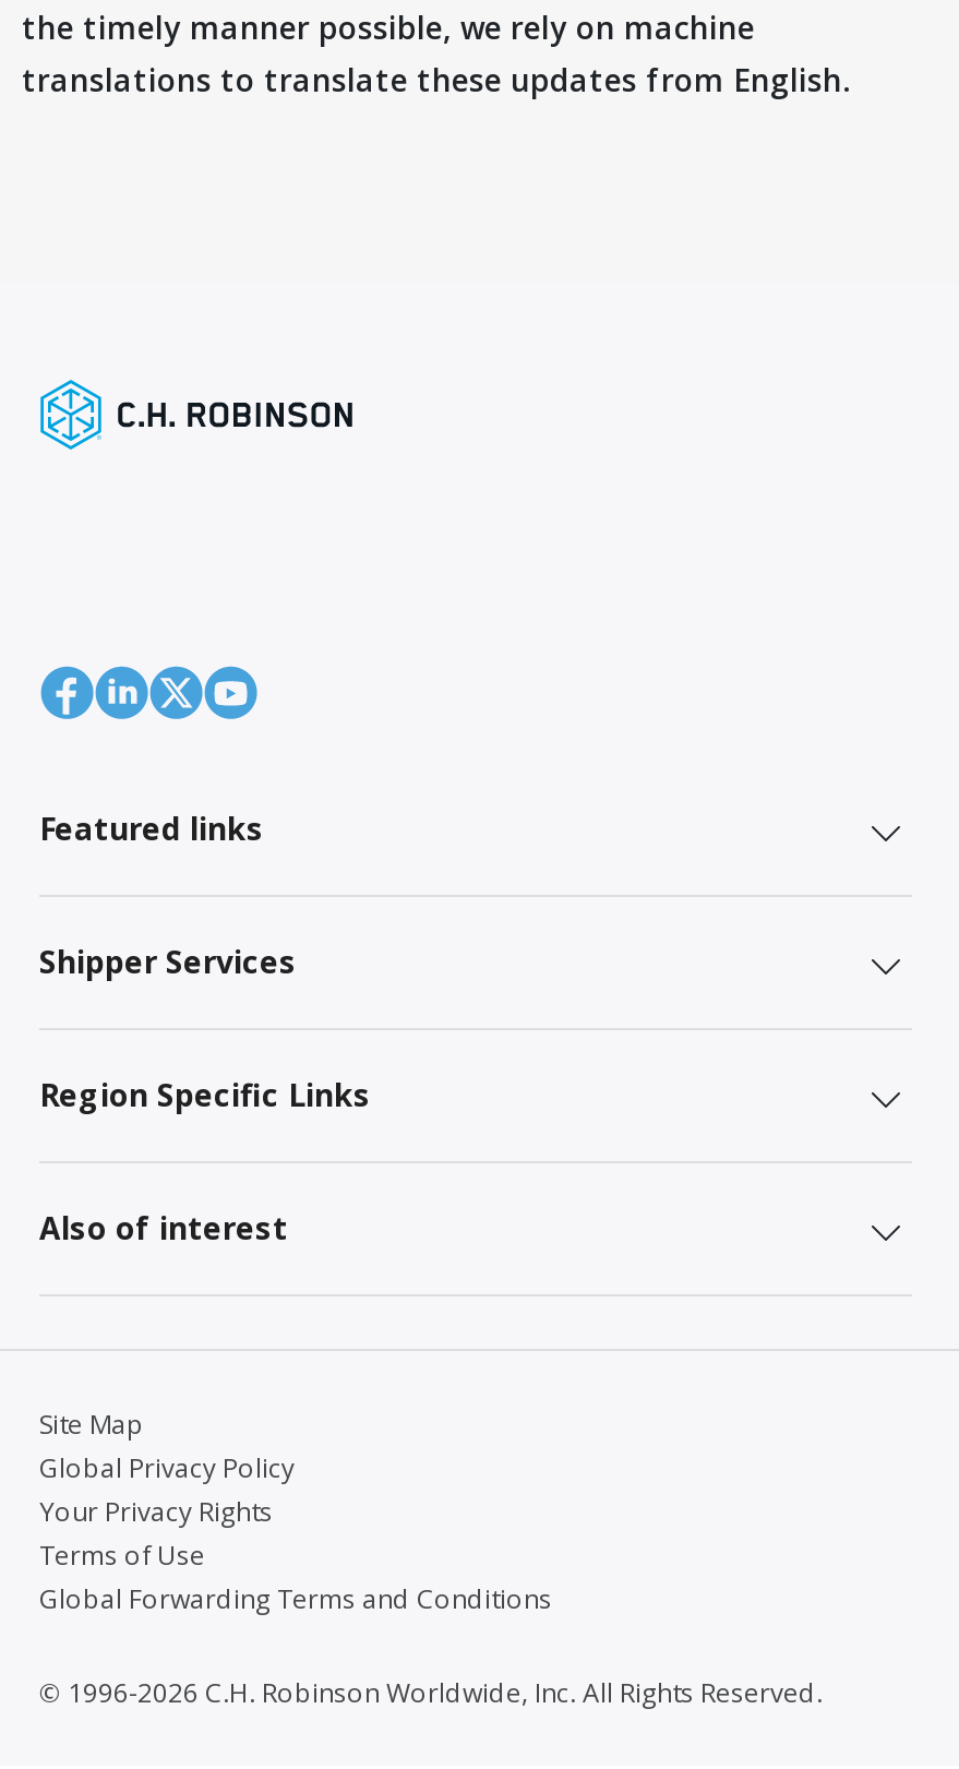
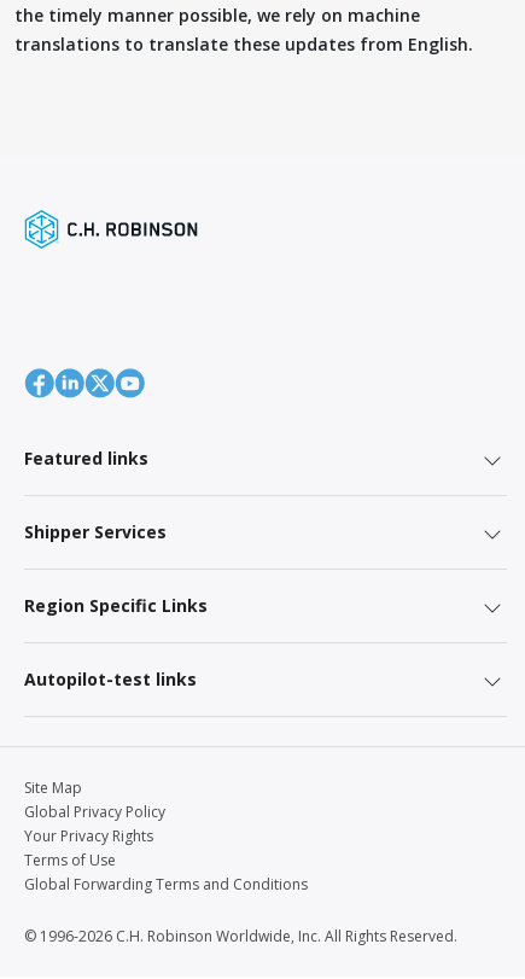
- Also of interest
+ Autopilot-test links
